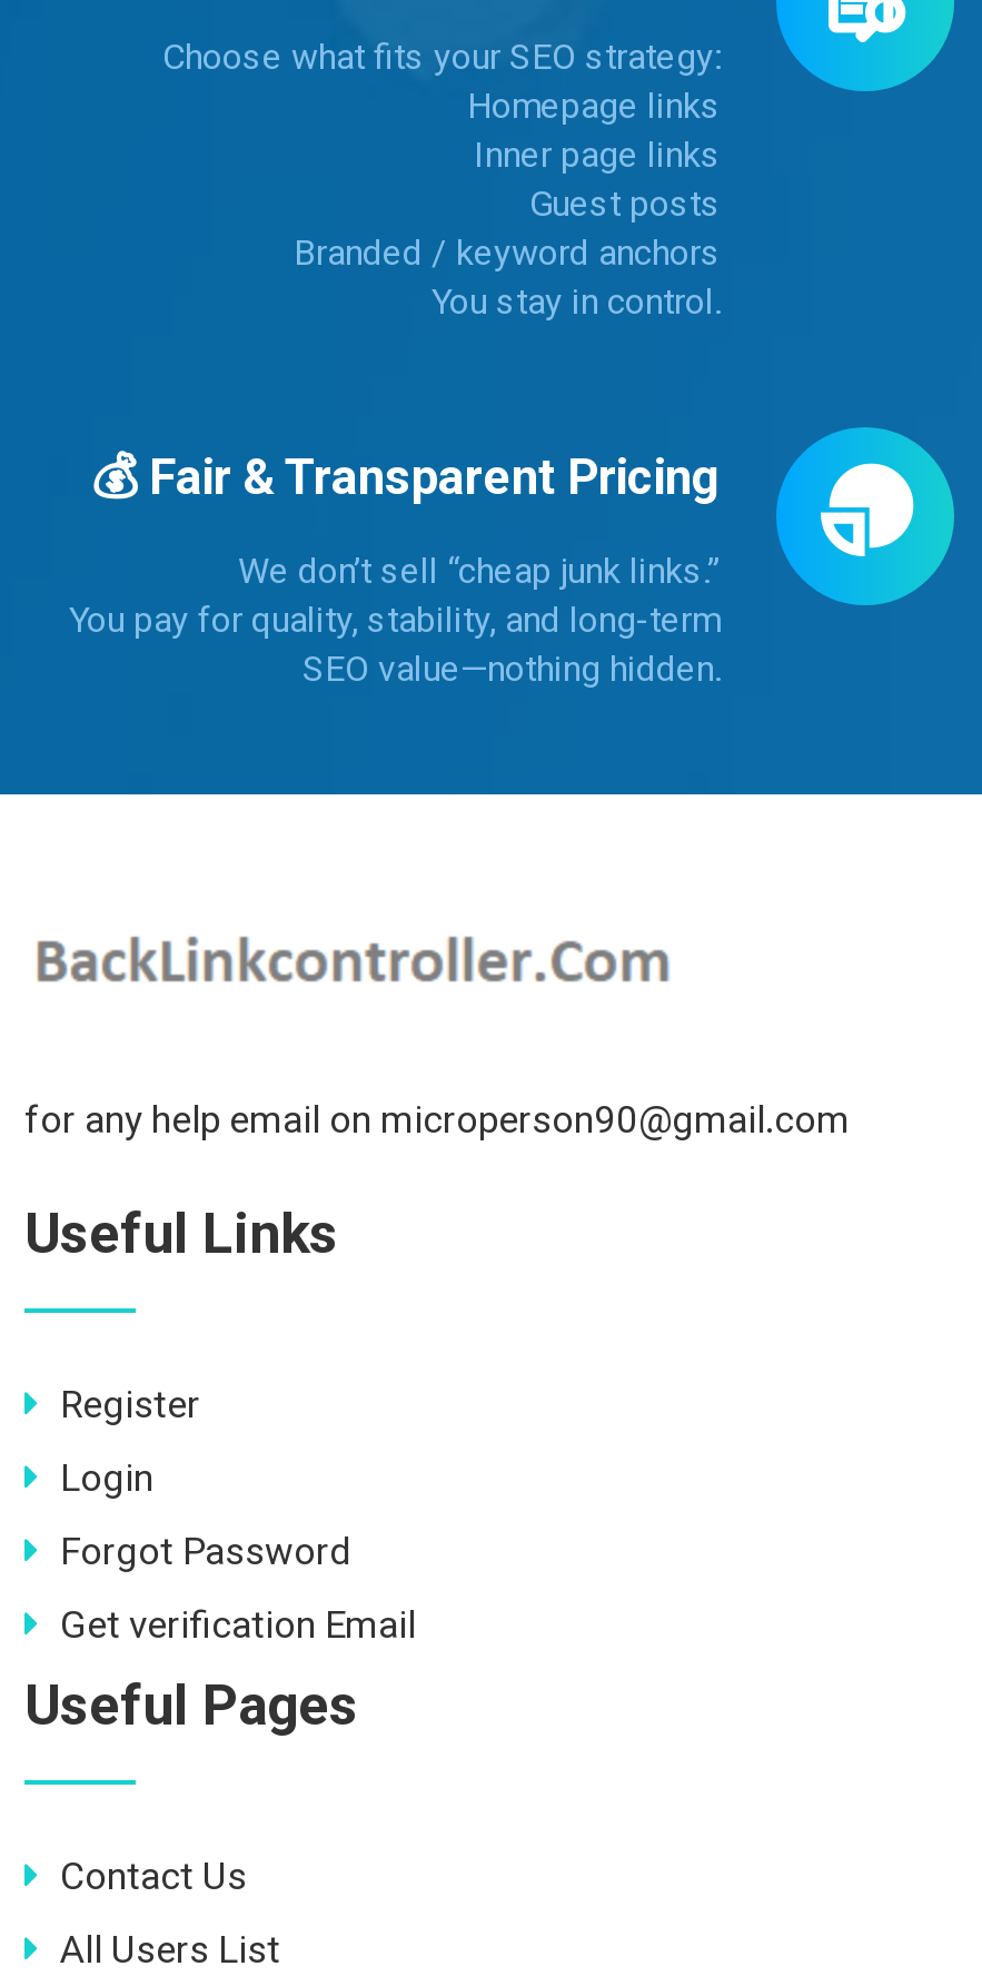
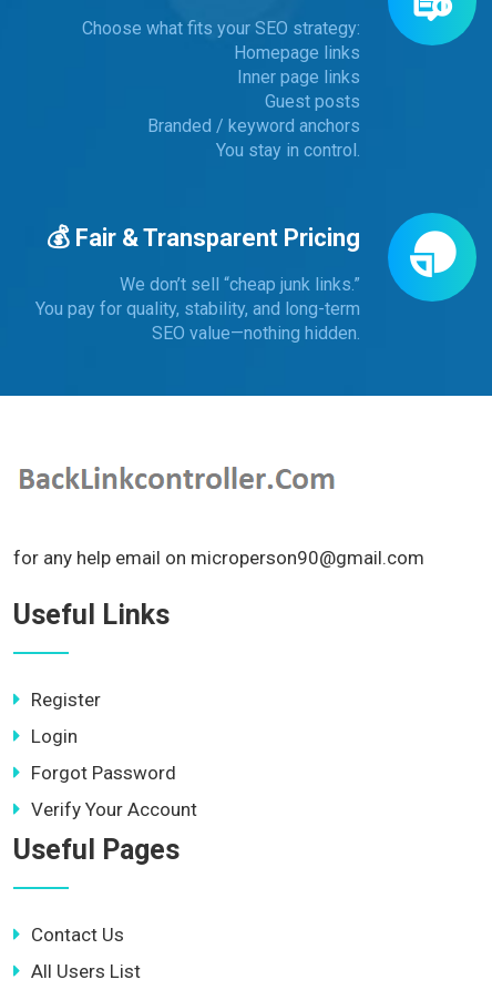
- Get verification Email
+ Verify Your Account
